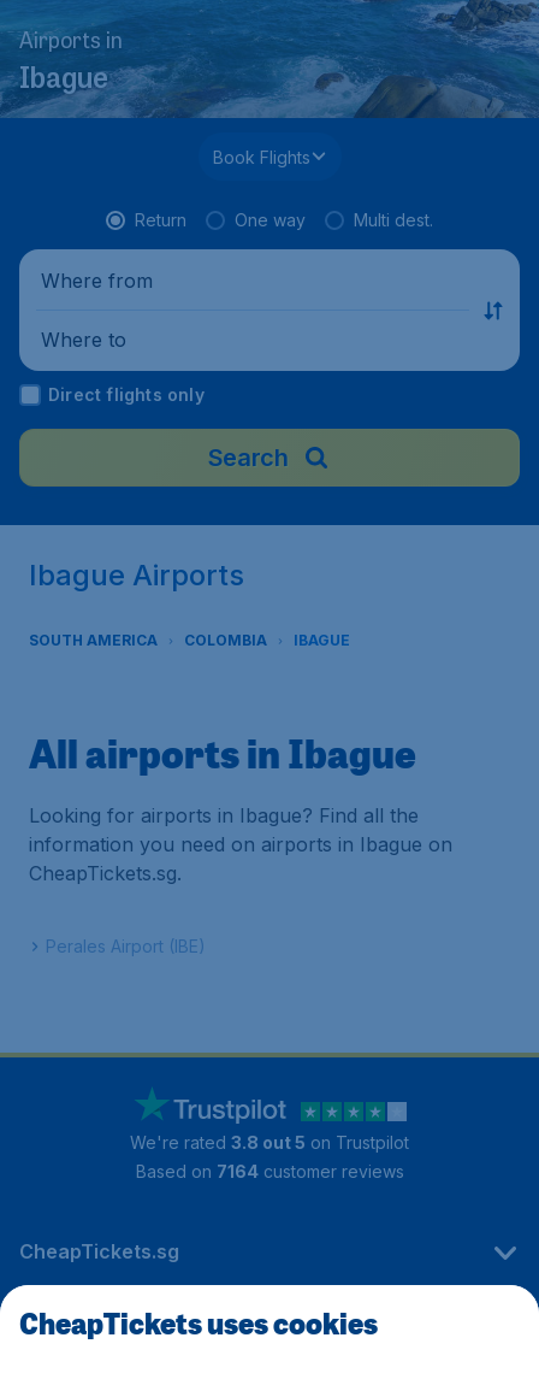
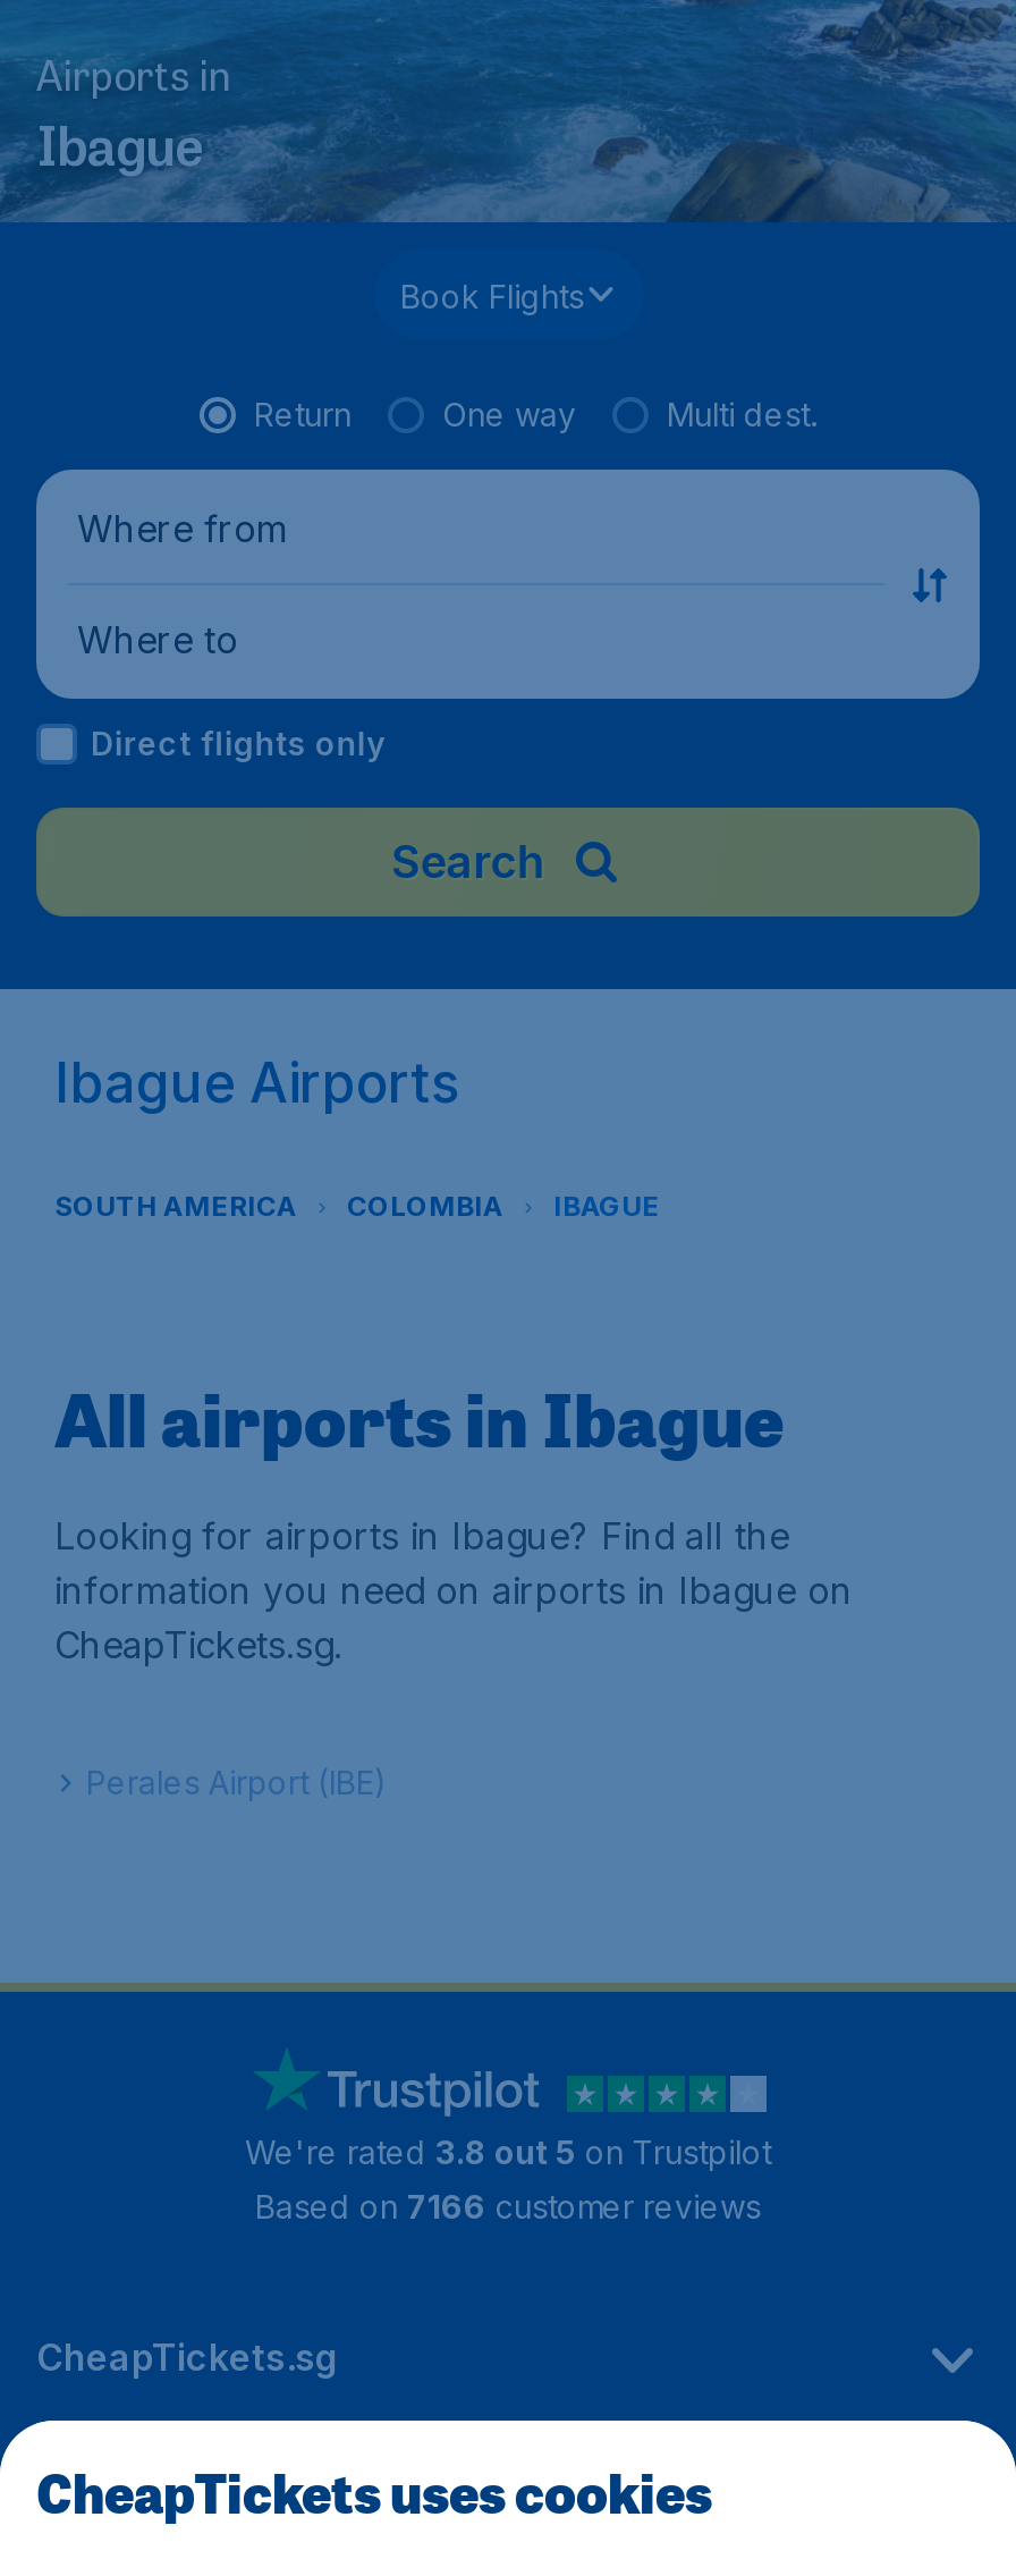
- Based on 7164 customer reviews
+ Based on 7166 customer reviews
